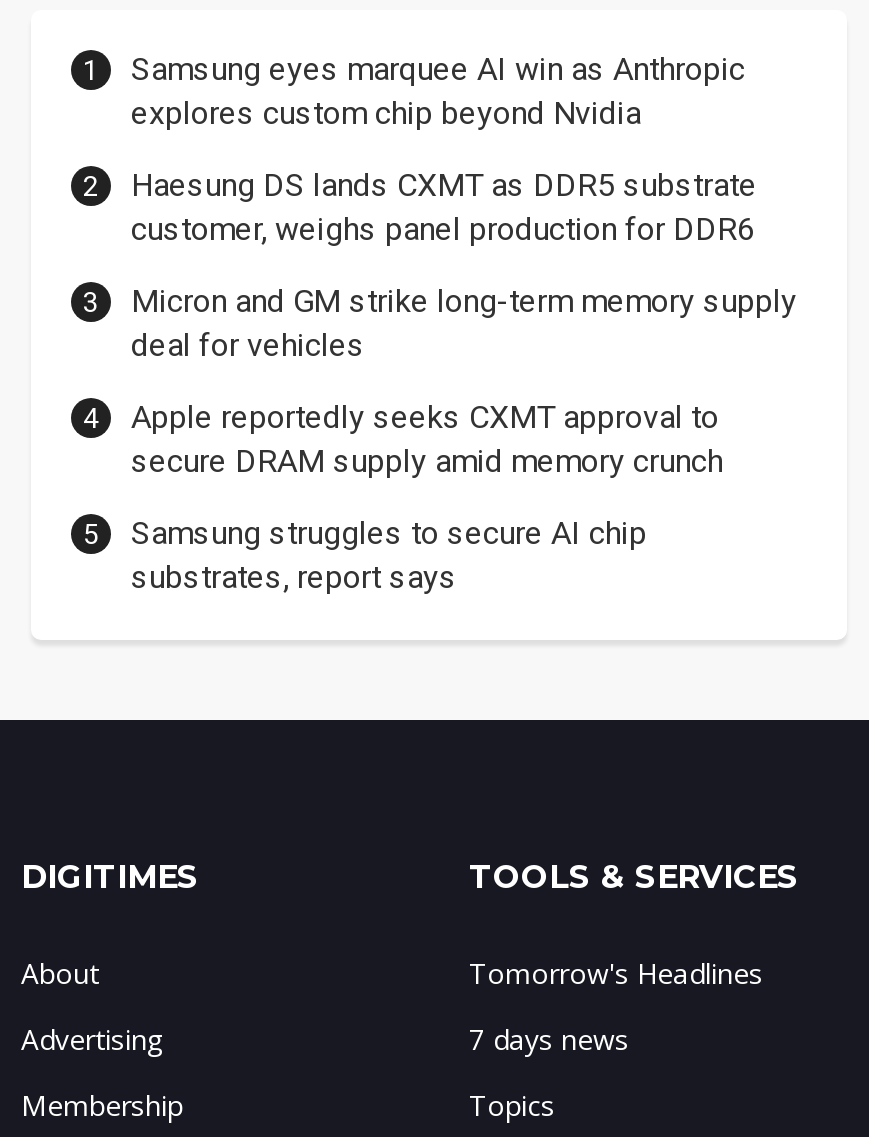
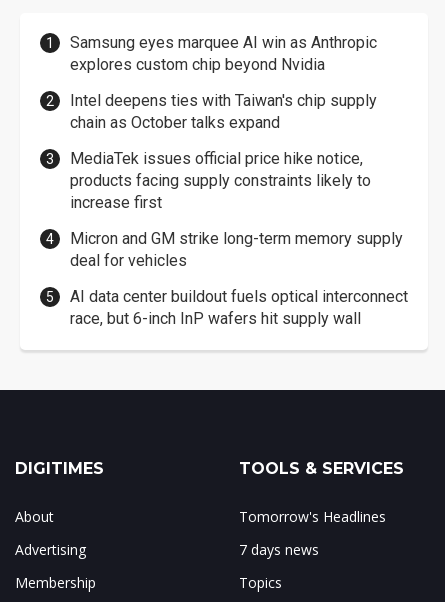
- Haesung DS lands CXMT as DDR5 substrate
- customer, weighs panel production for DDR6
+ Intel deepens ties with Taiwan's chip supply
+ chain as October talks expand
+ MediaTek issues official price hike notice,
+ products facing supply constraints likely to
+ increase first

moved down: Micron and GM strike long-term memory supply | deal for vehicles

- Apple reportedly seeks CXMT approval to
- secure DRAM supply amid memory crunch
- Samsung struggles to secure AI chip
- substrates, report says
+ AI data center buildout fuels optical interconnect
+ race, but 6-inch InP wafers hit supply wall
